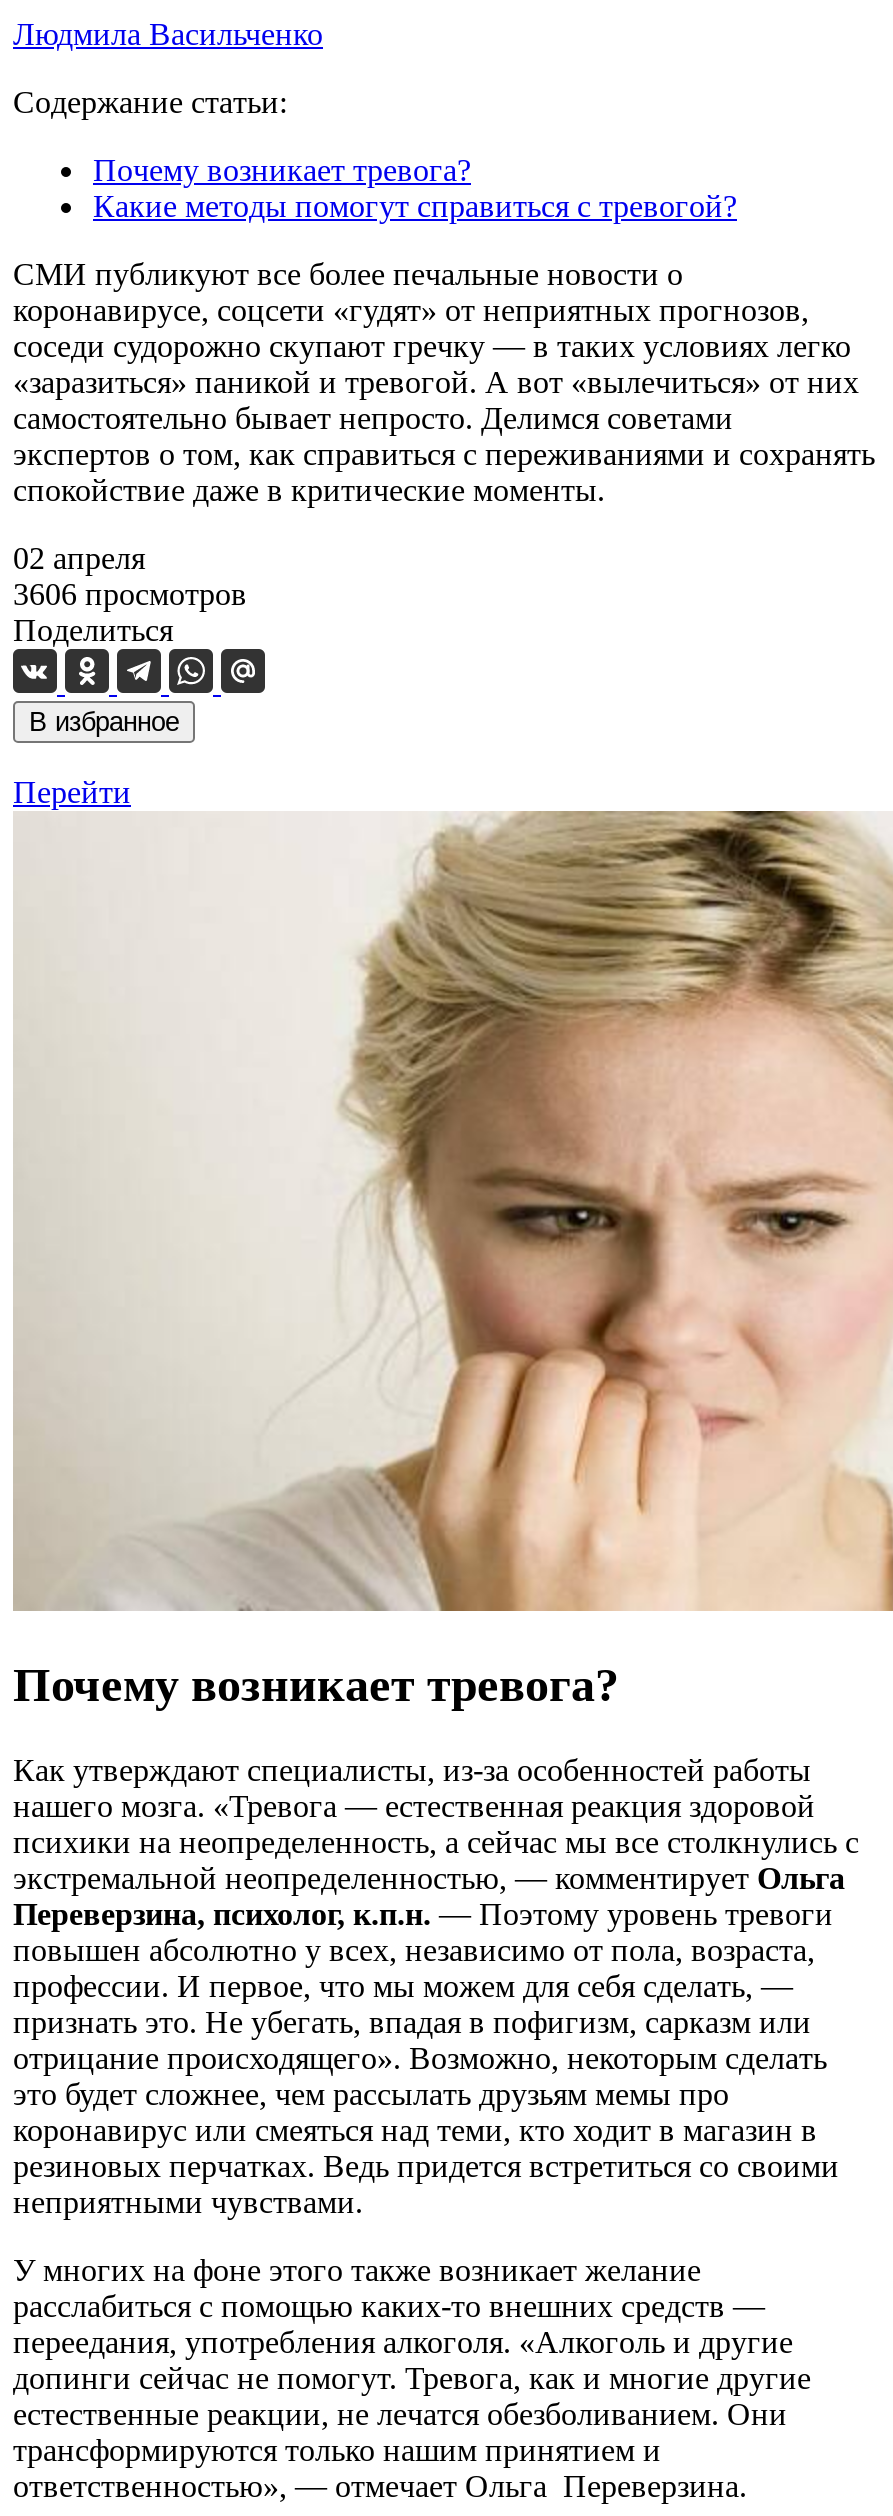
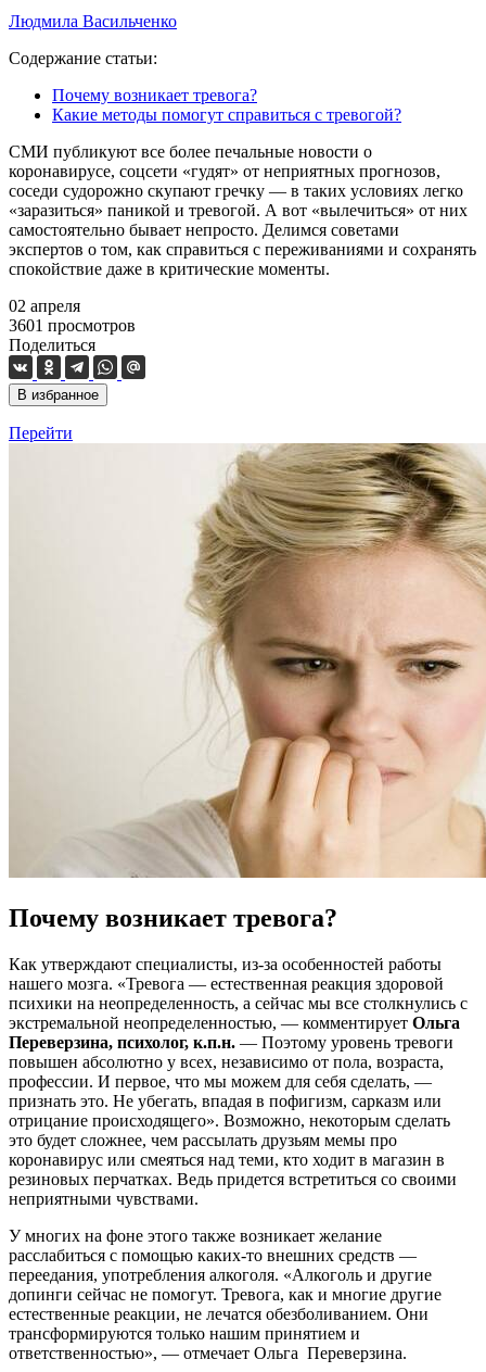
- 3606 просмотров
+ 3601 просмотров
